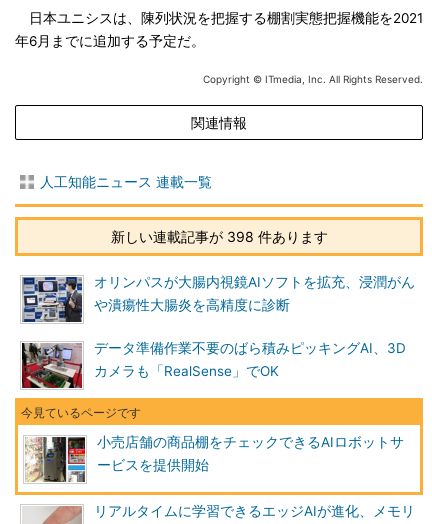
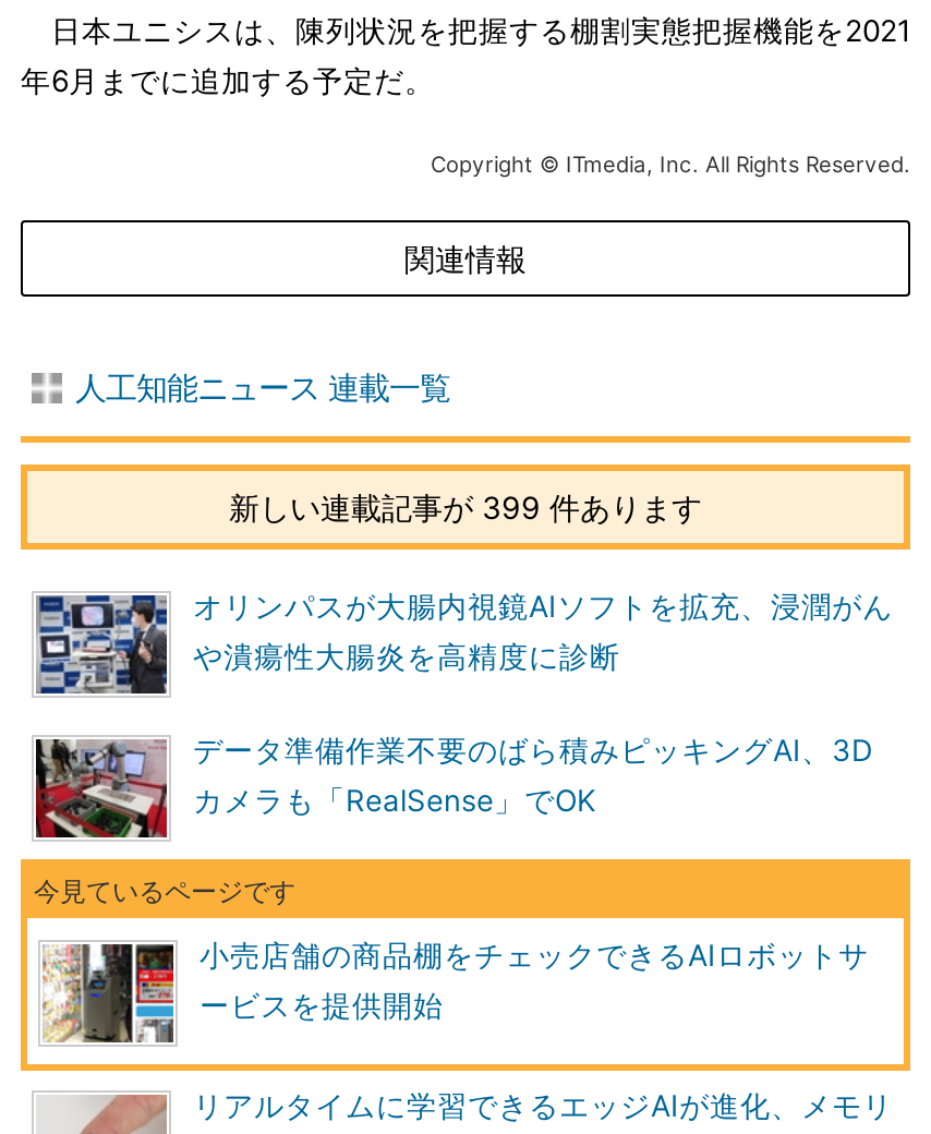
- 新しい連載記事が 398 件あります
+ 新しい連載記事が 399 件あります
